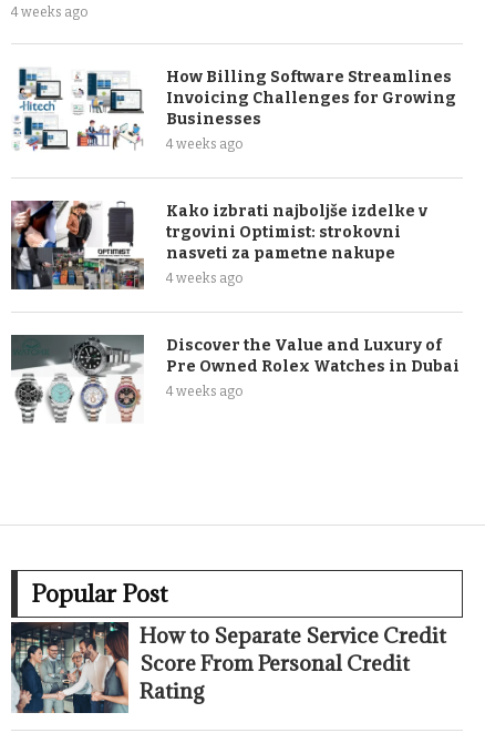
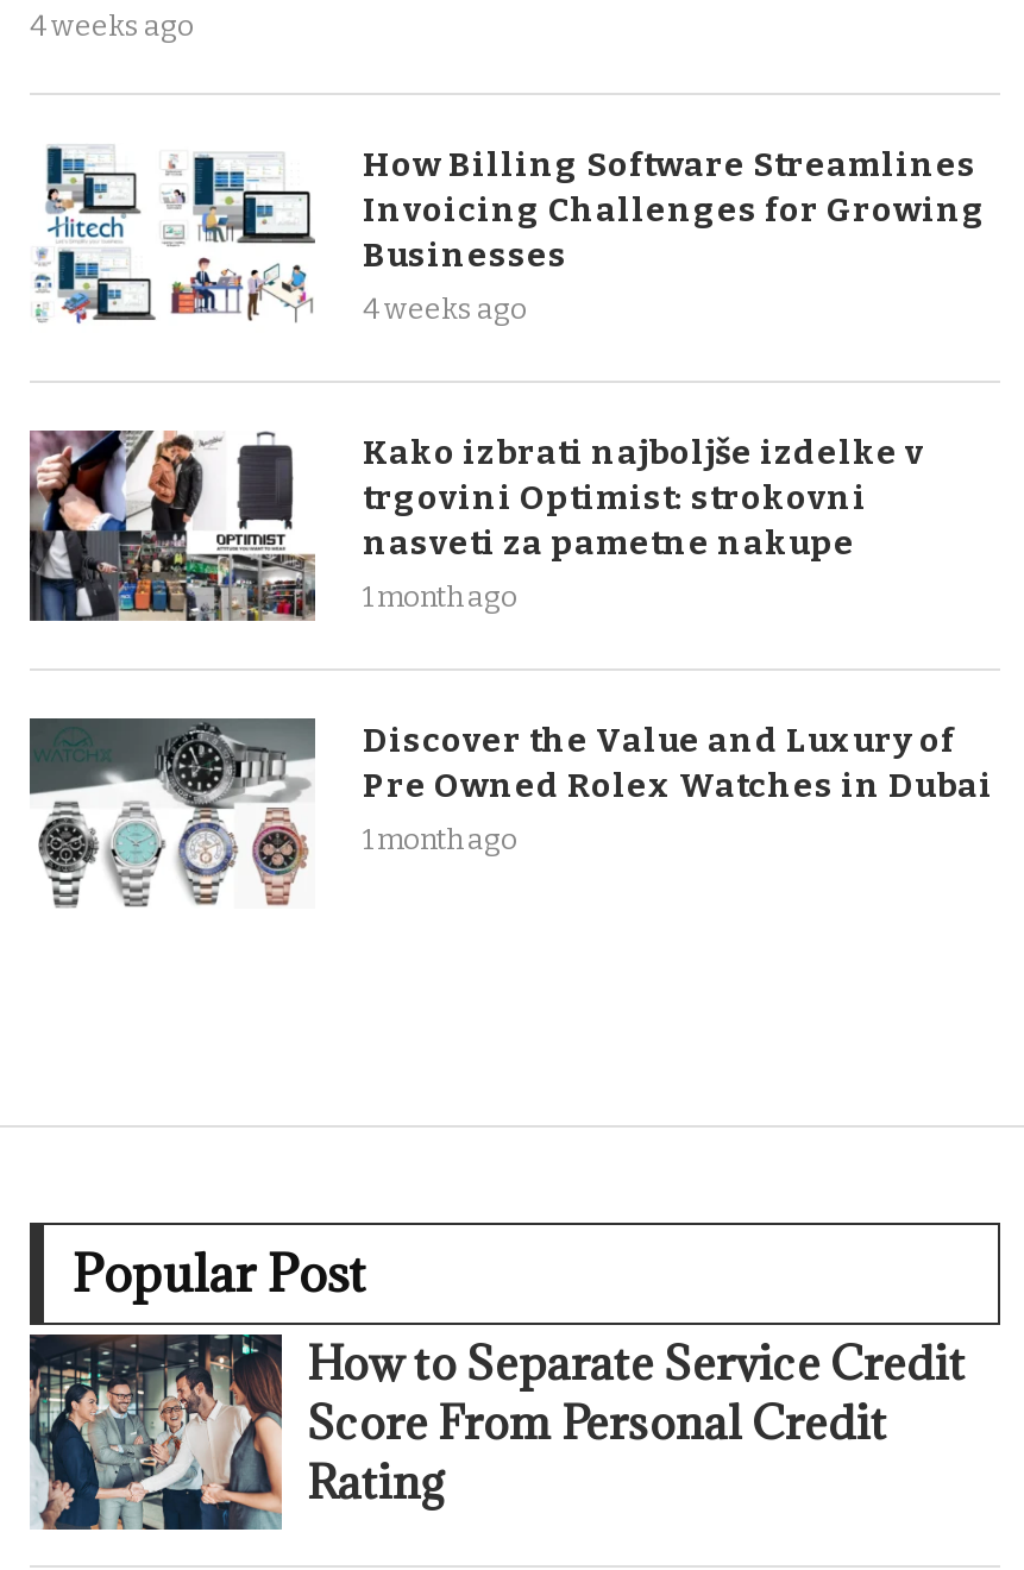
- 4 weeks ago
+ 1 month ago

- 4 weeks ago
+ 1 month ago
